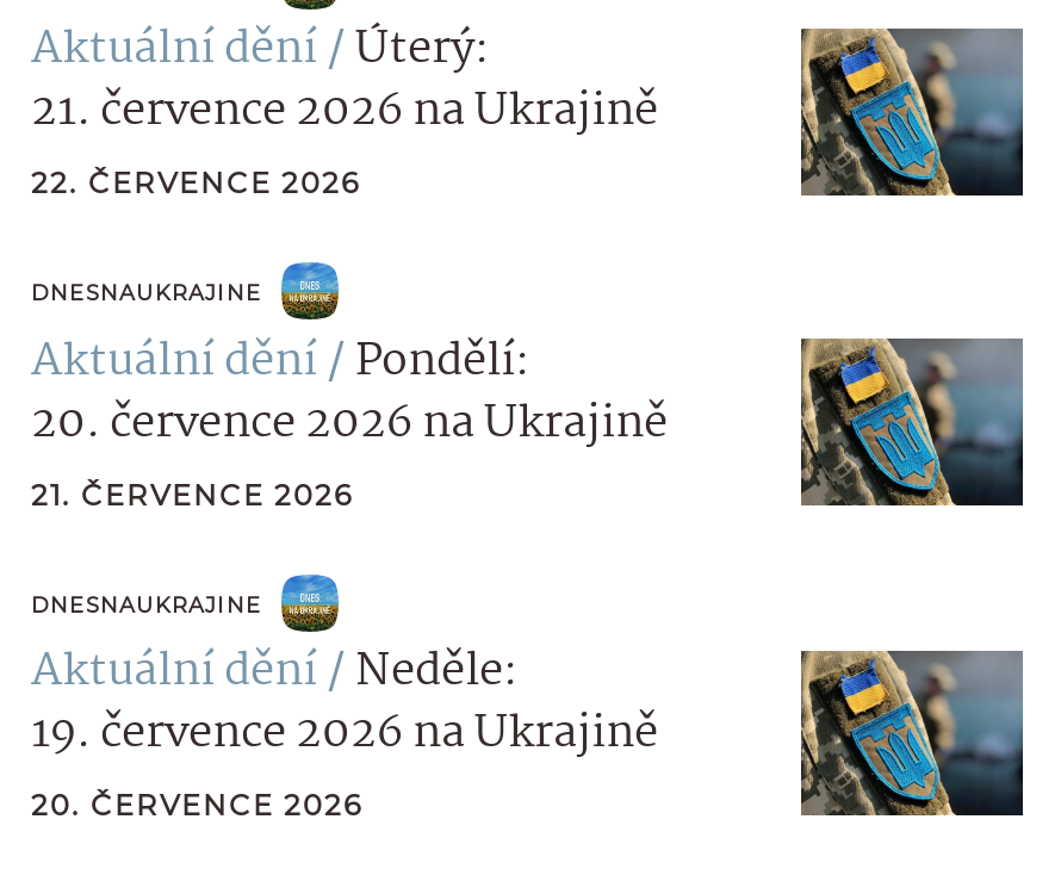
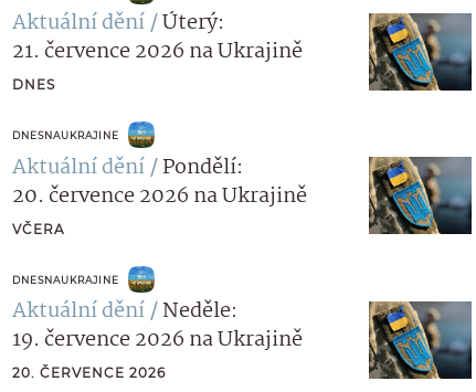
- 22. ČERVENCE 2026
+ DNES

- 21. ČERVENCE 2026
+ VČERA
